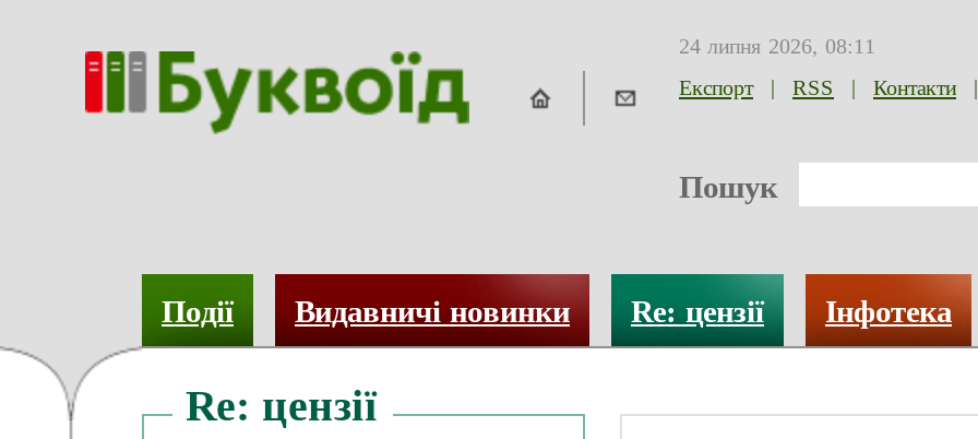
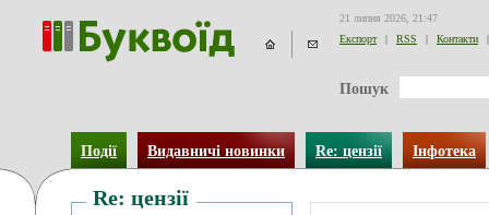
- 24 липня 2026, 08:11
+ 21 липня 2026, 21:47
